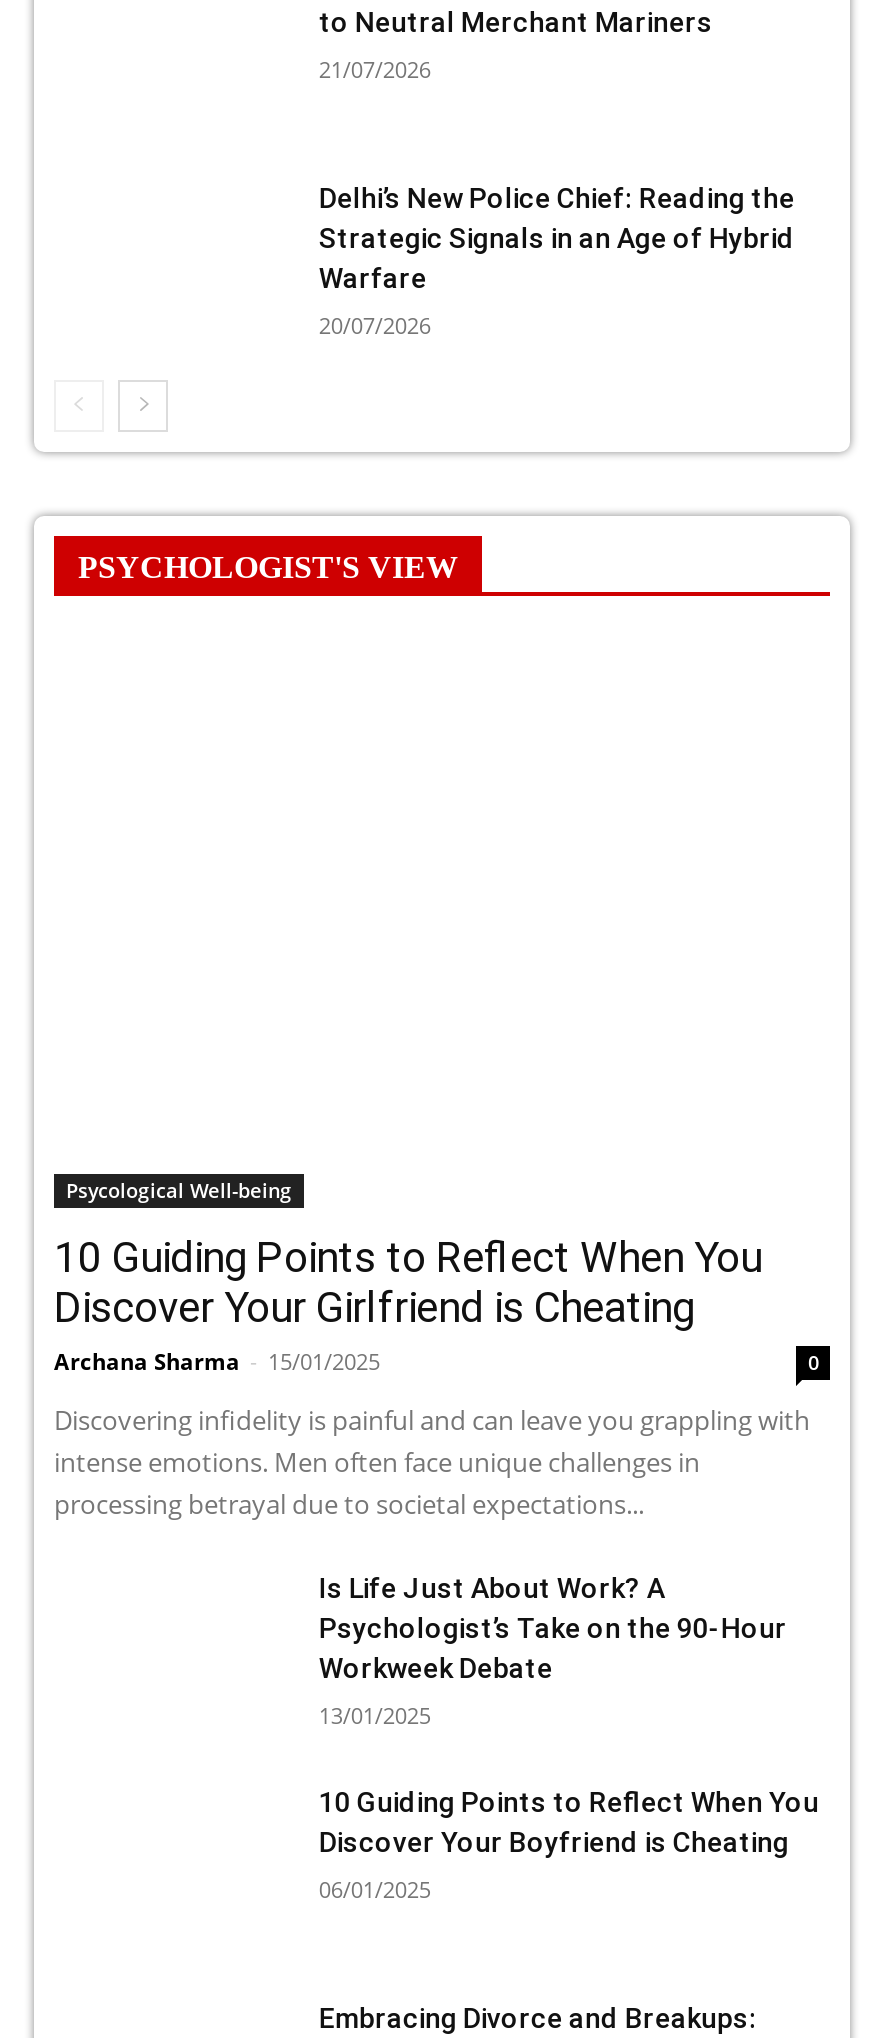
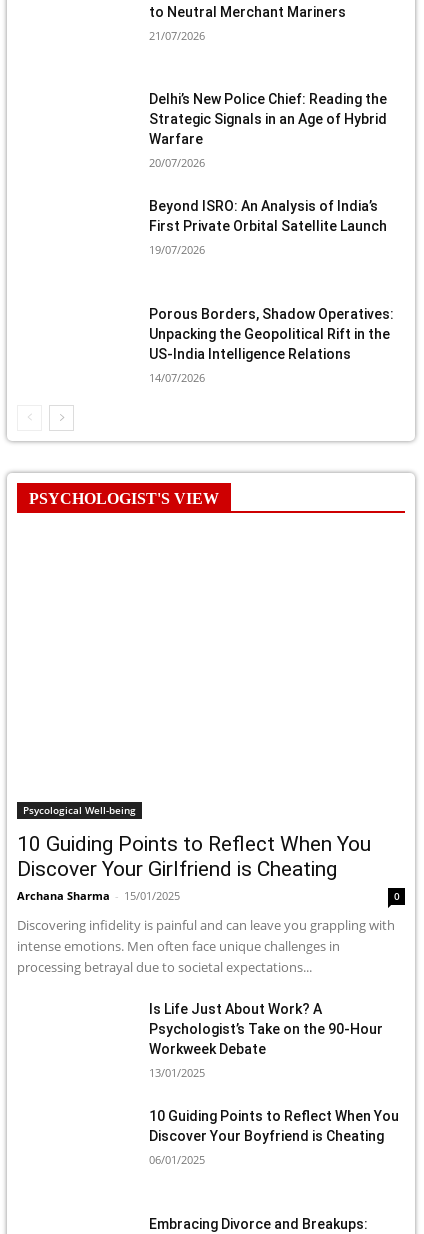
+ Beyond ISRO: An Analysis of India’s
+ First Private Orbital Satellite Launch
+ 19/07/2026

+ Porous Borders, Shadow Operatives:
+ Unpacking the Geopolitical Rift in the
+ US-India Intelligence Relations
+ 14/07/2026
